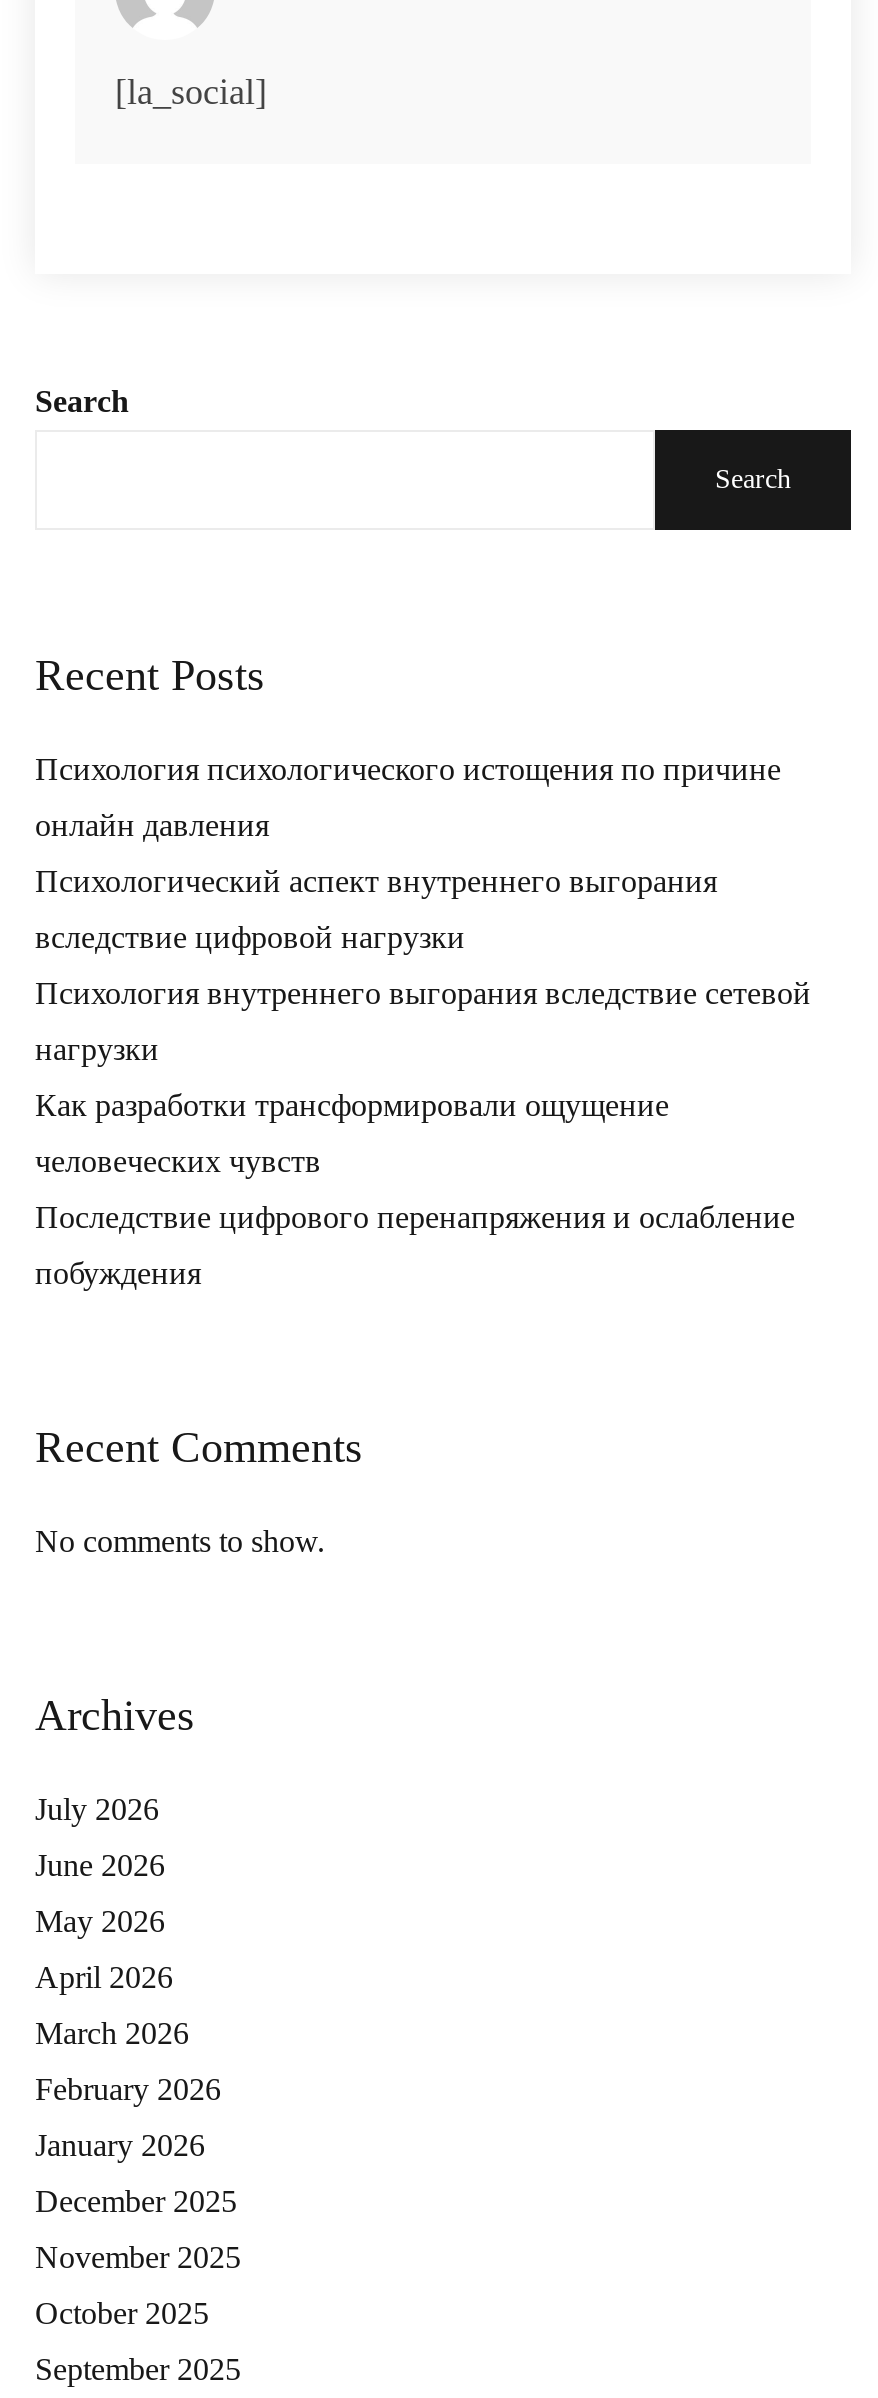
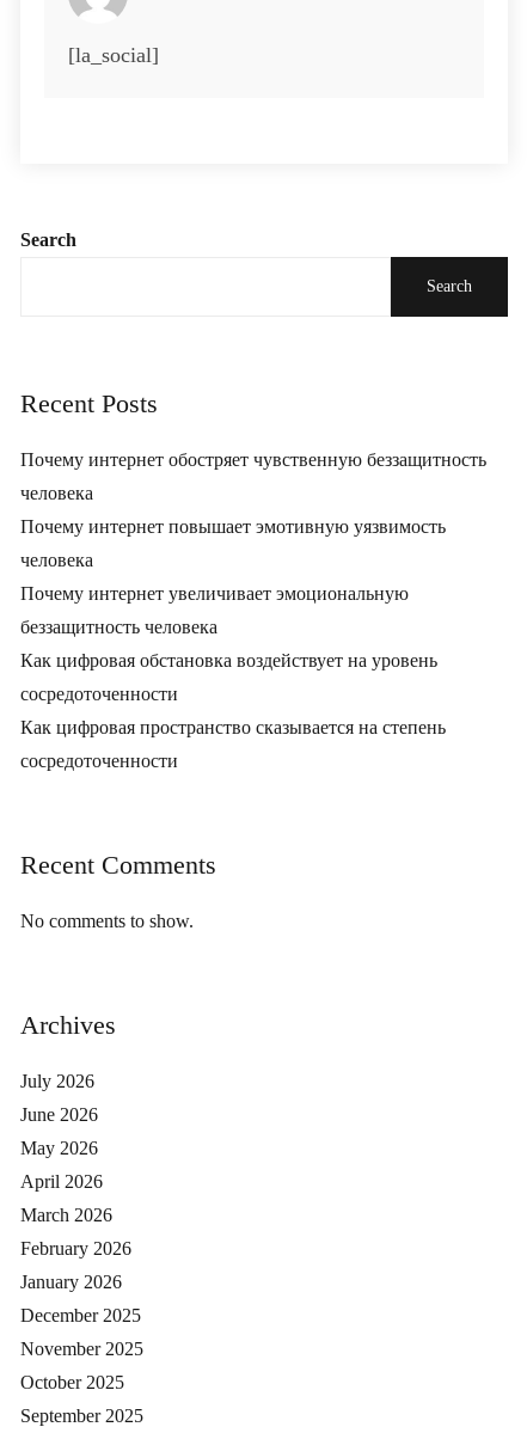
- Психология психологического истощения по причине
+ Почему интернет обостряет чувственную беззащитность

- онлайн давления
+ человека

- Психологический аспект внутреннего выгорания
+ Почему интернет повышает эмотивную уязвимость

- вследствие цифровой нагрузки
+ человека

- Психология внутреннего выгорания вследствие сетевой
+ Почему интернет увеличивает эмоциональную

- нагрузки
+ беззащитность человека

- Как разработки трансформировали ощущение
+ Как цифровая обстановка воздействует на уровень

- человеческих чувств
+ сосредоточенности

- Последствие цифрового перенапряжения и ослабление
+ Как цифровая пространство сказывается на степень

- побуждения
+ сосредоточенности
